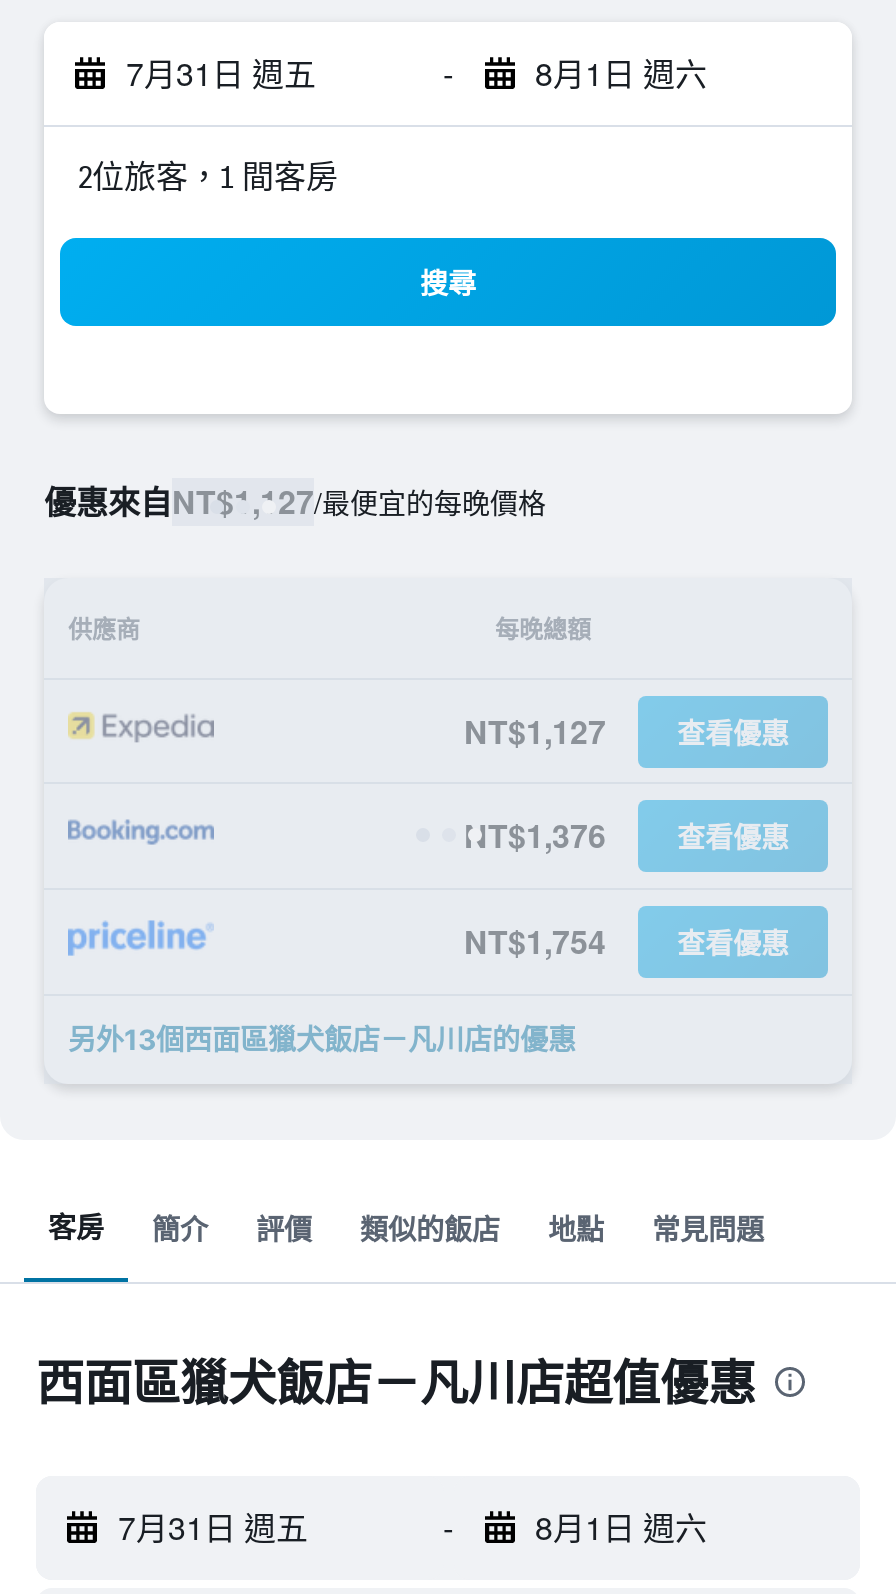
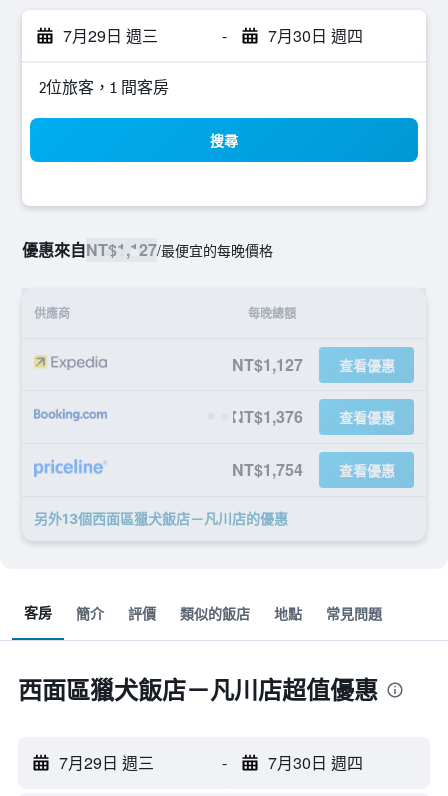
- 7月31日 週五
+ 7月29日 週三

- 8月1日 週六
+ 7月30日 週四

- 7月31日 週五
+ 7月29日 週三

- 8月1日 週六
+ 7月30日 週四
